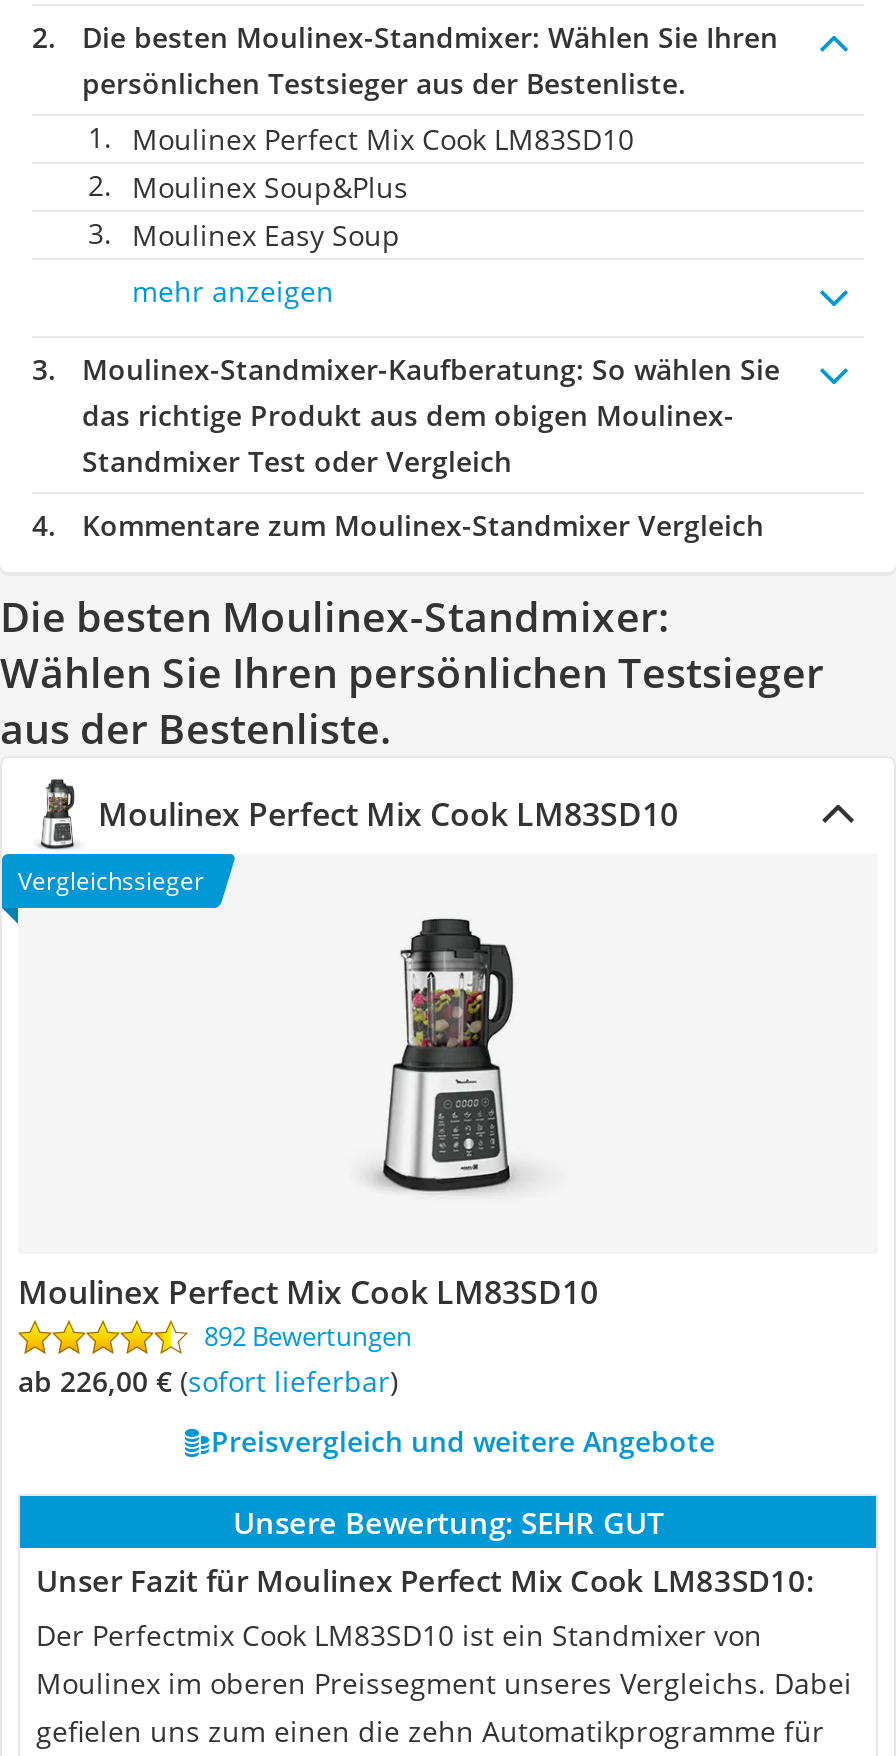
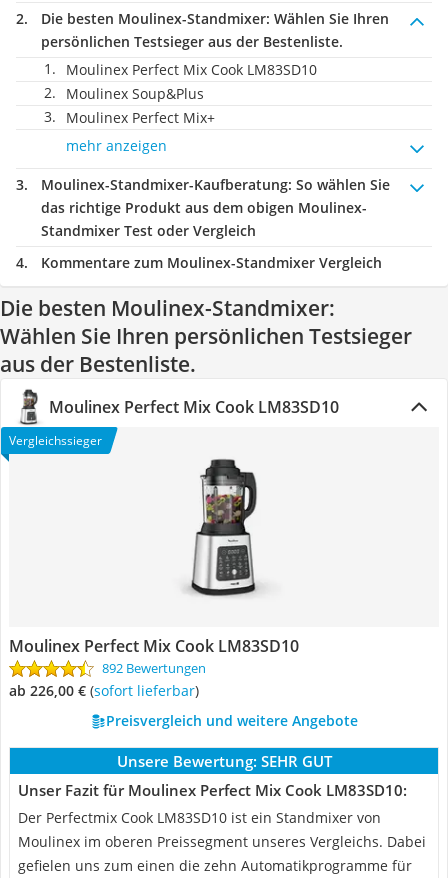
- Moulinex Easy Soup
+ Moulinex Perfect Mix+
